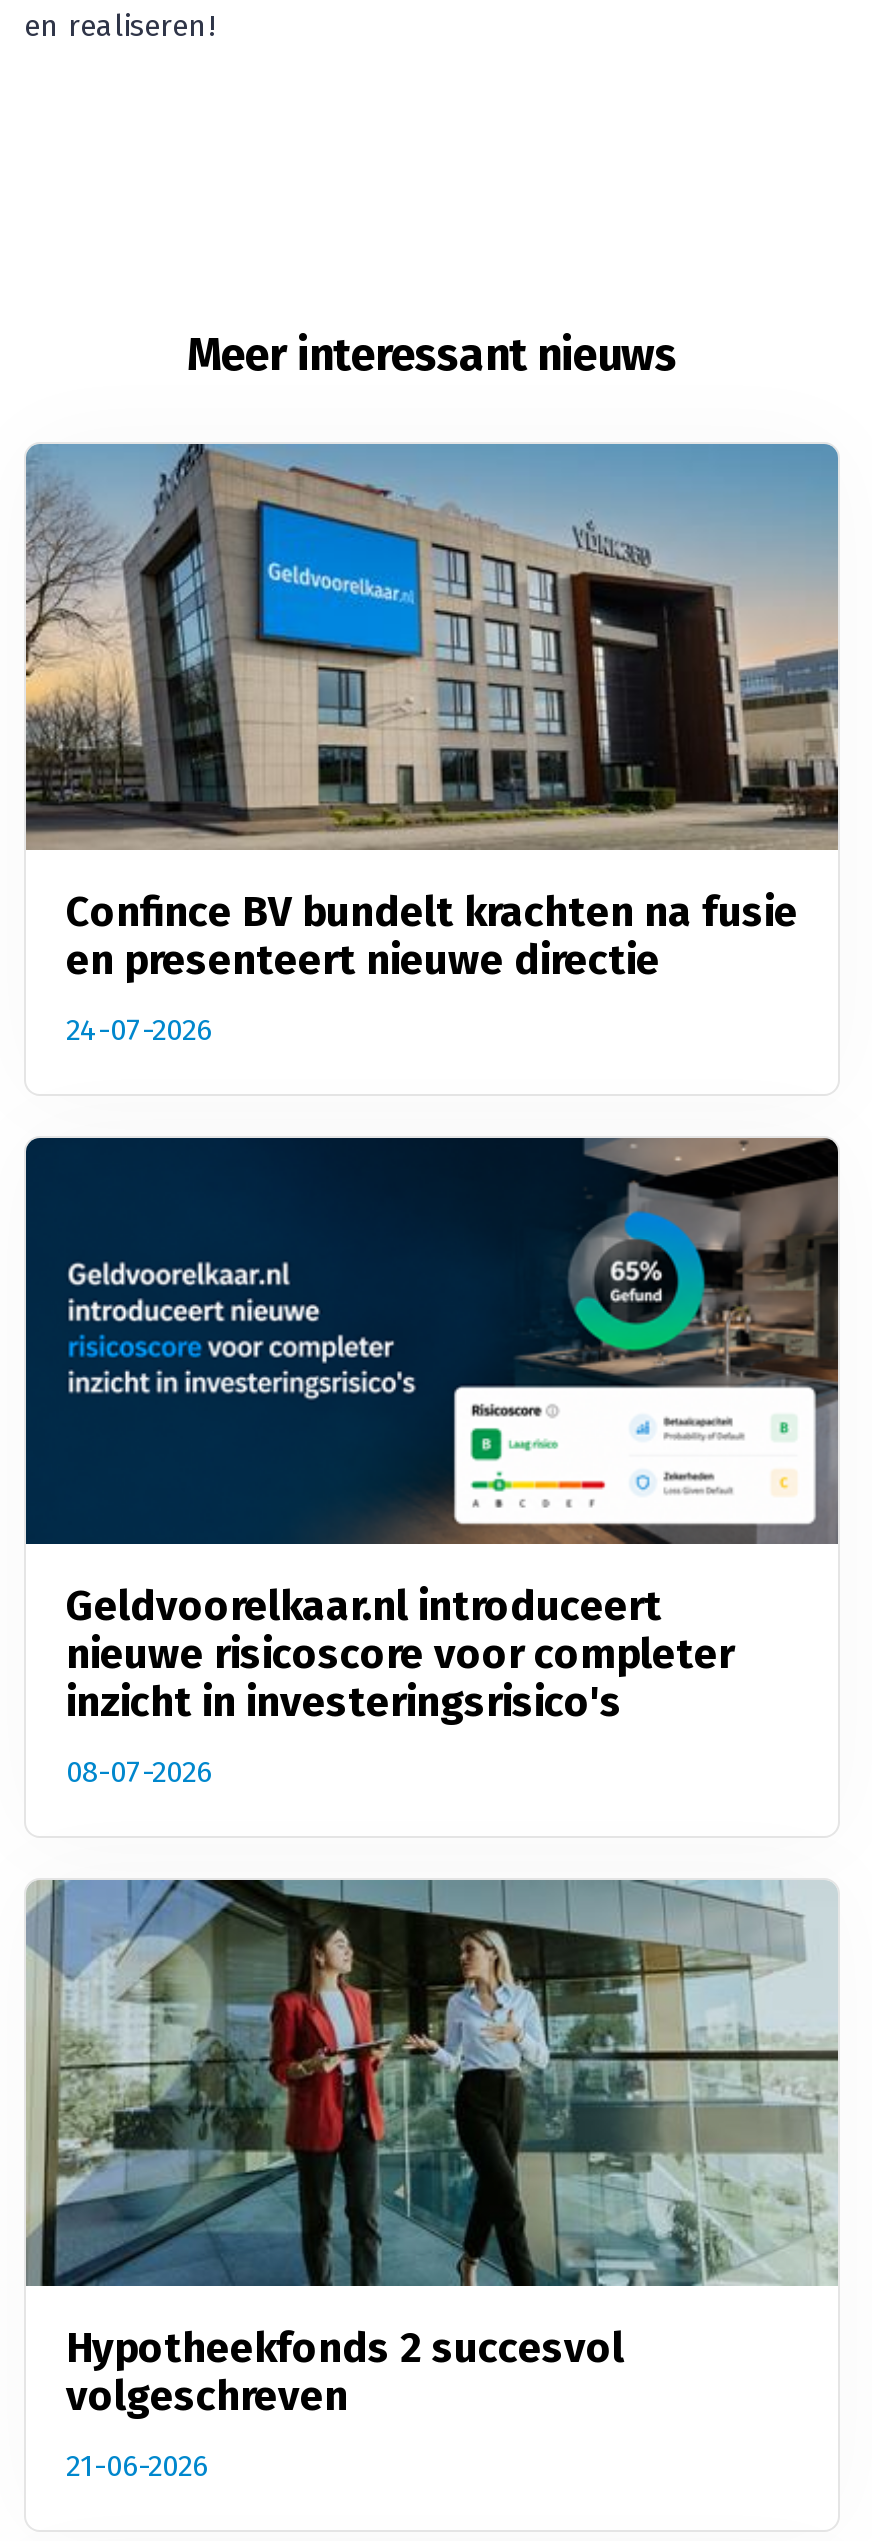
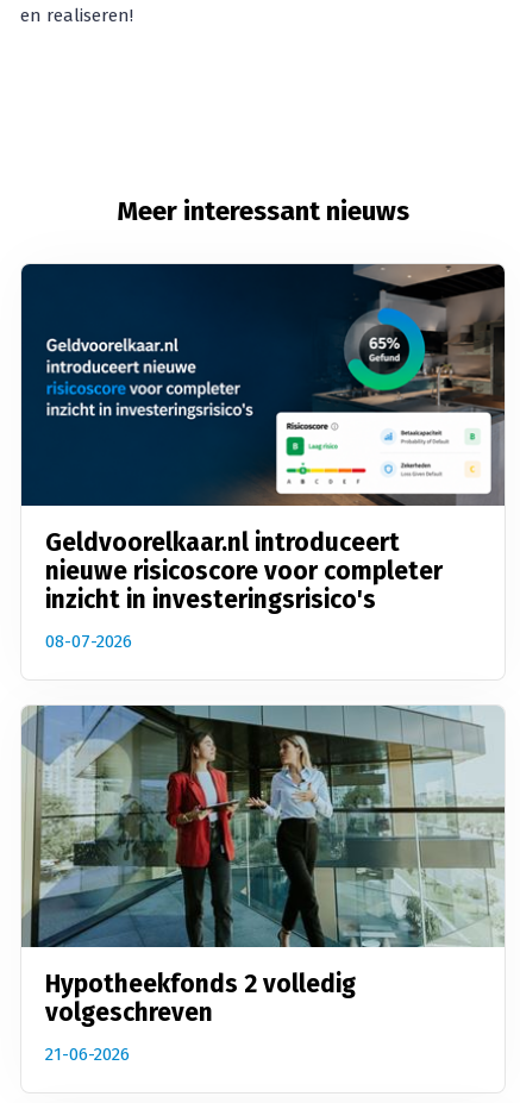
- [image]
- Confince BV bundelt krachten na fusie
- en presenteert nieuwe directie
- 24-07-2026

- Hypotheekfonds 2 succesvol
+ Hypotheekfonds 2 volledig
